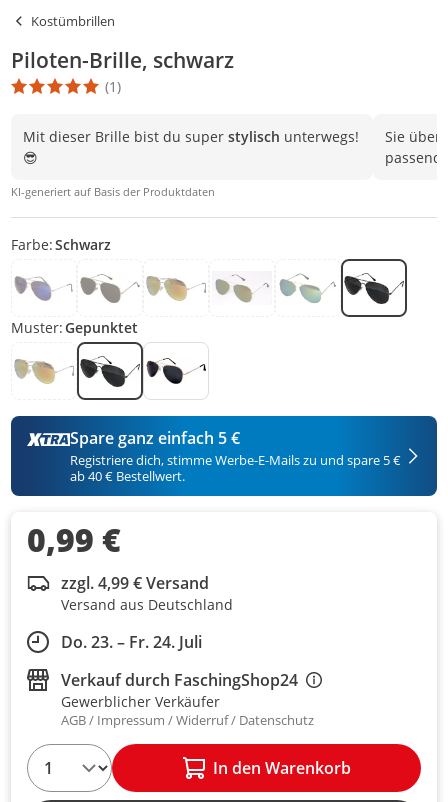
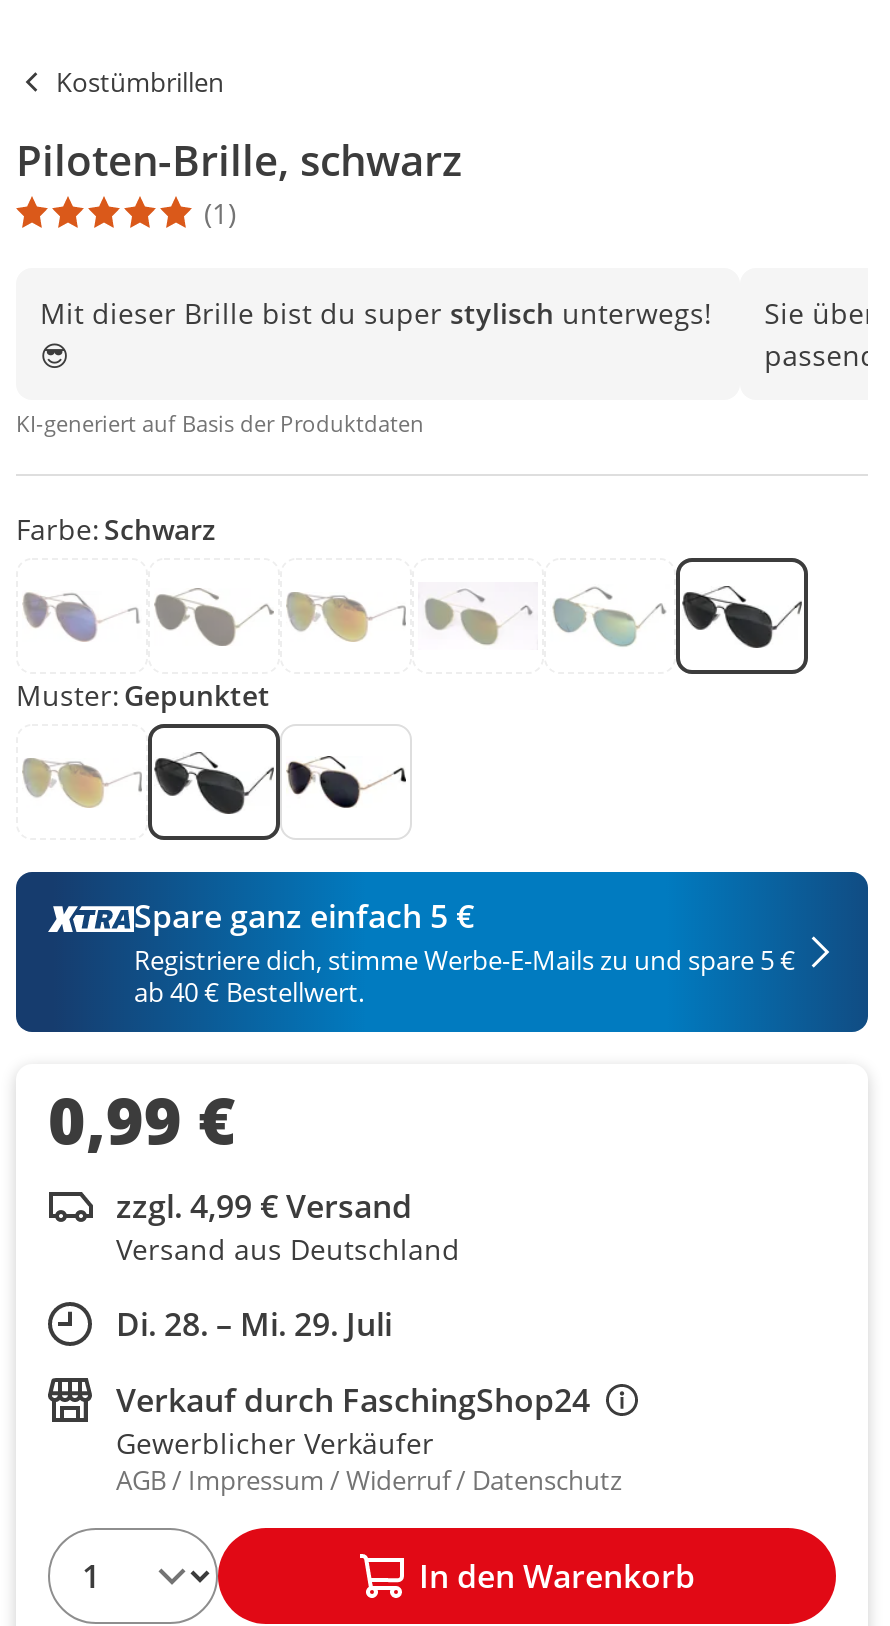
- Do. 23. – Fr. 24. Juli
+ Di. 28. – Mi. 29. Juli
